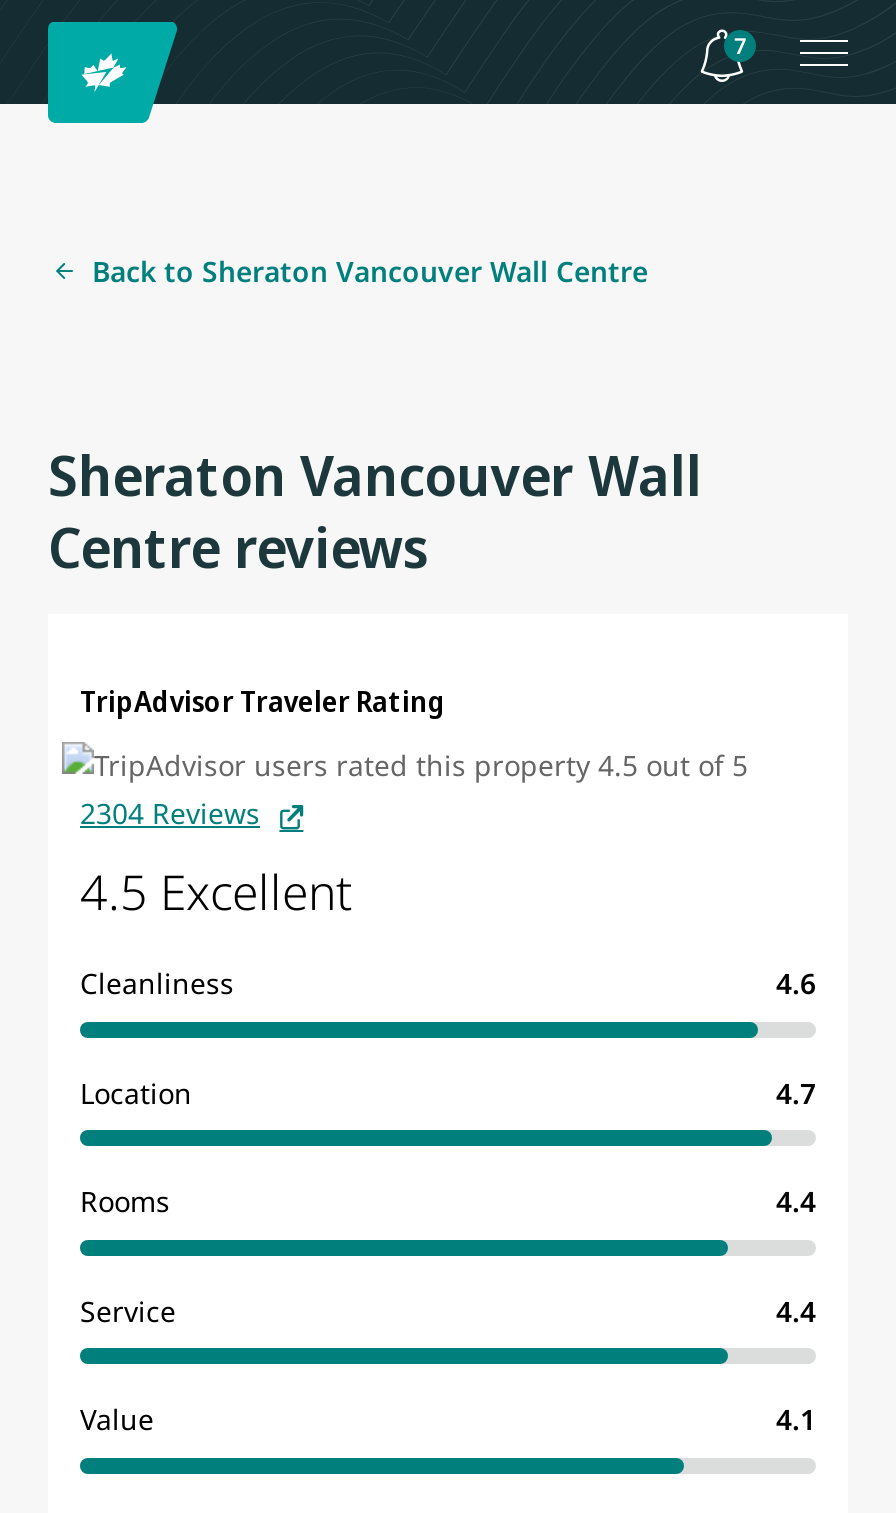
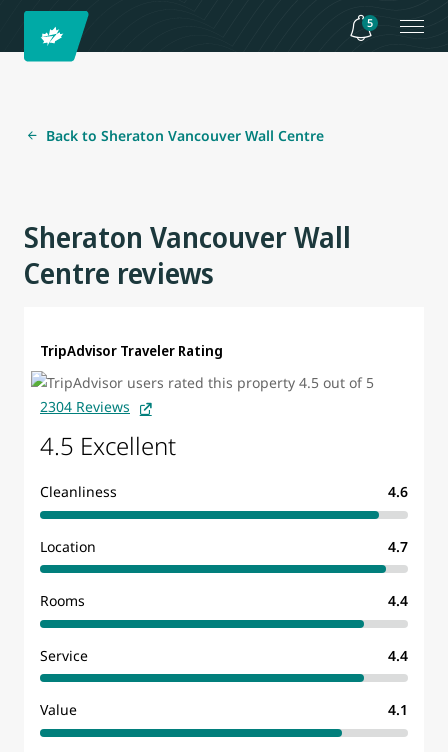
- 7
+ 5
